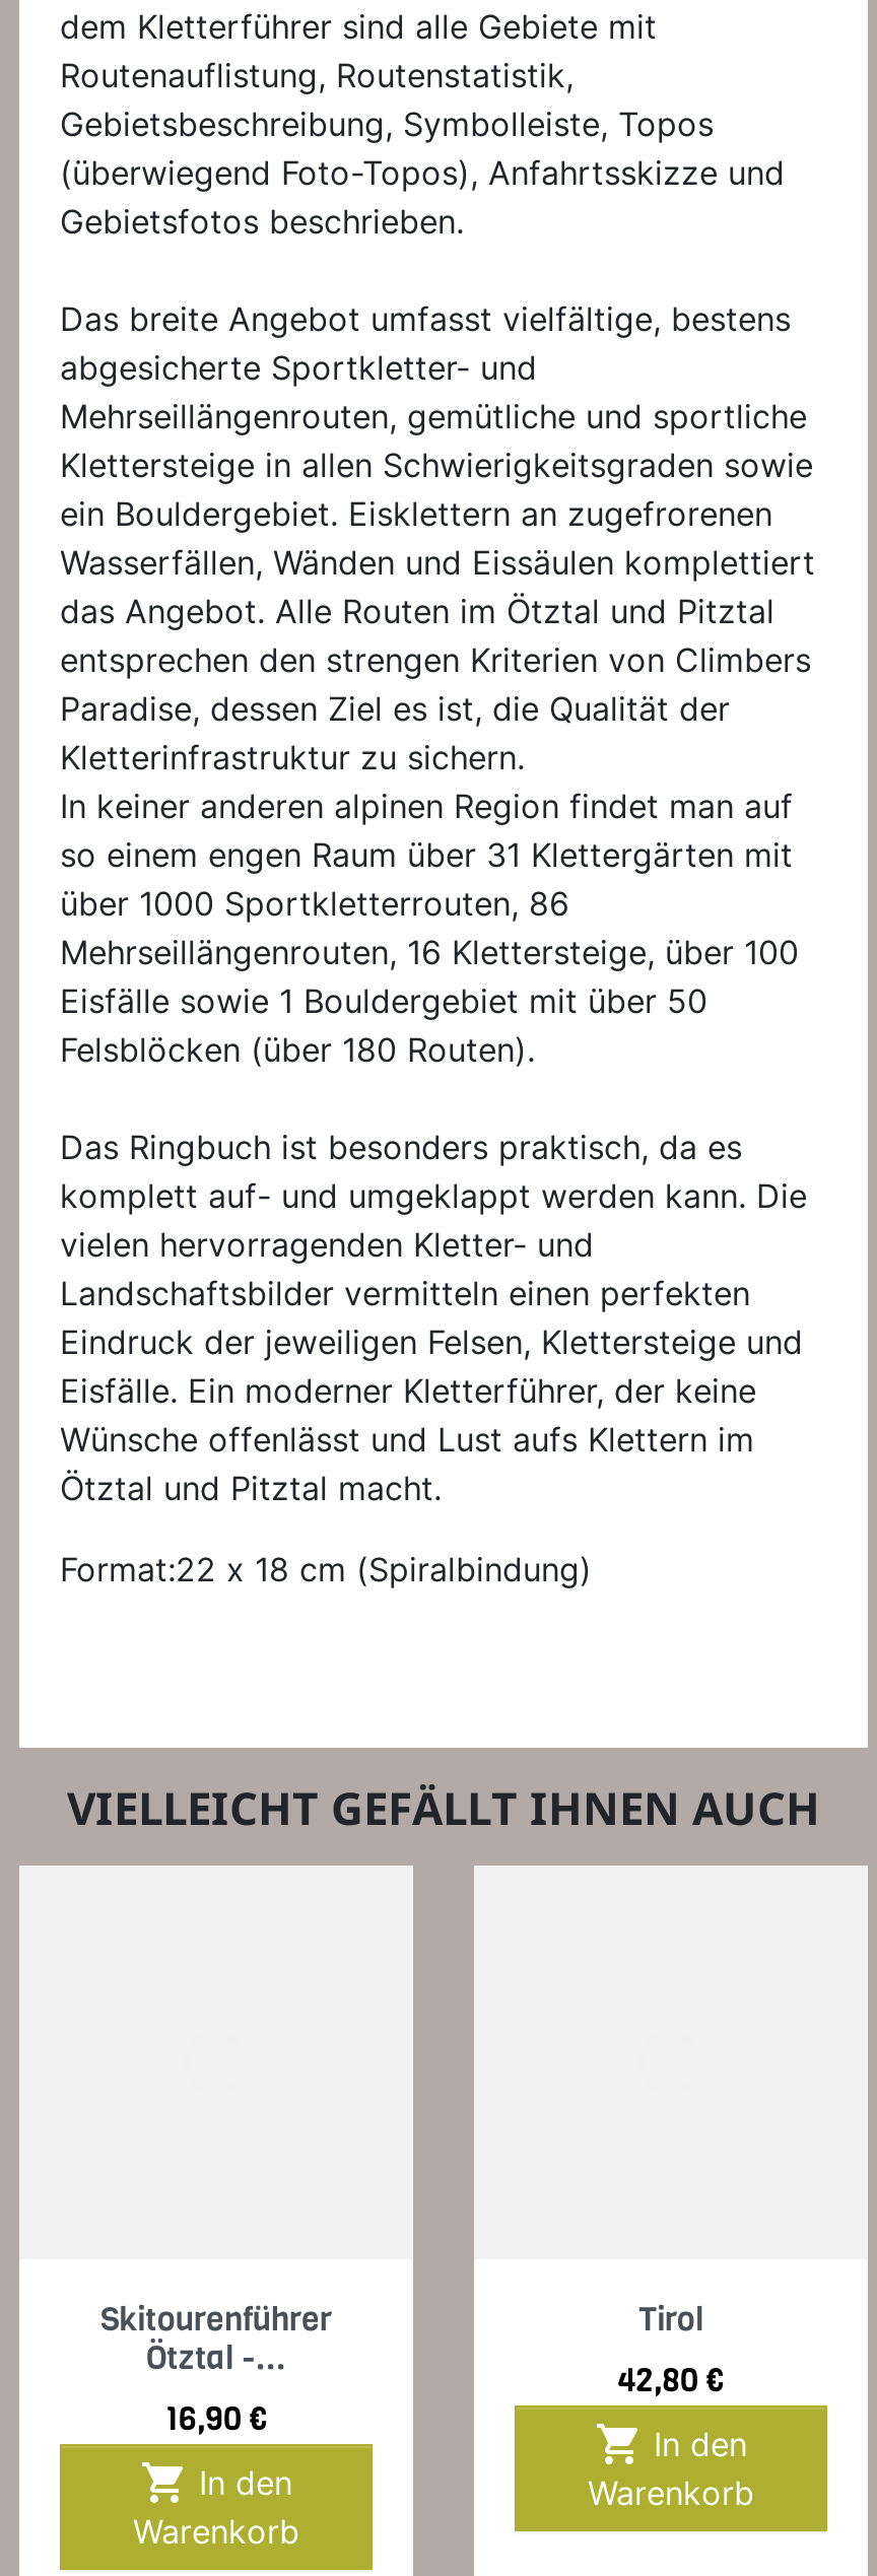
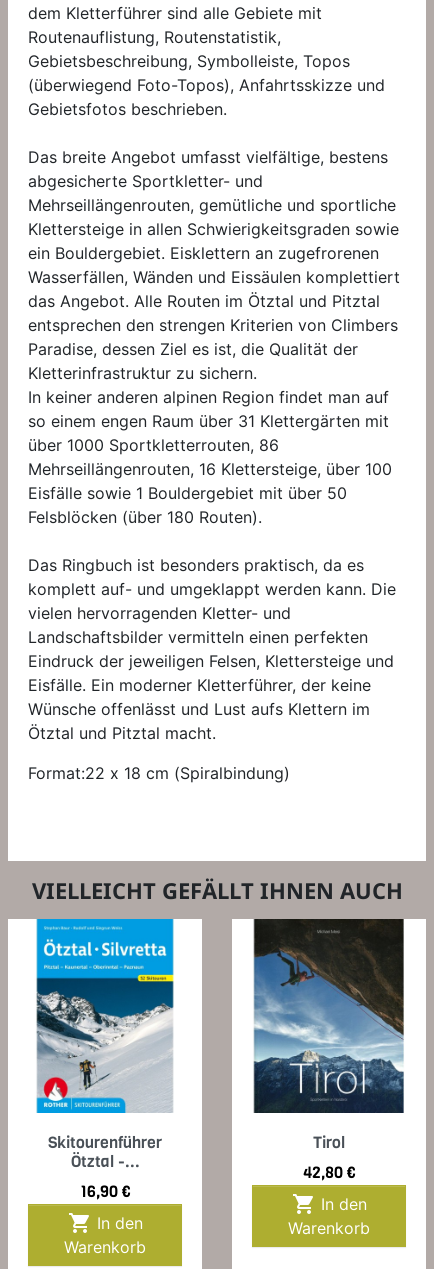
+ [image]

+ [image]
